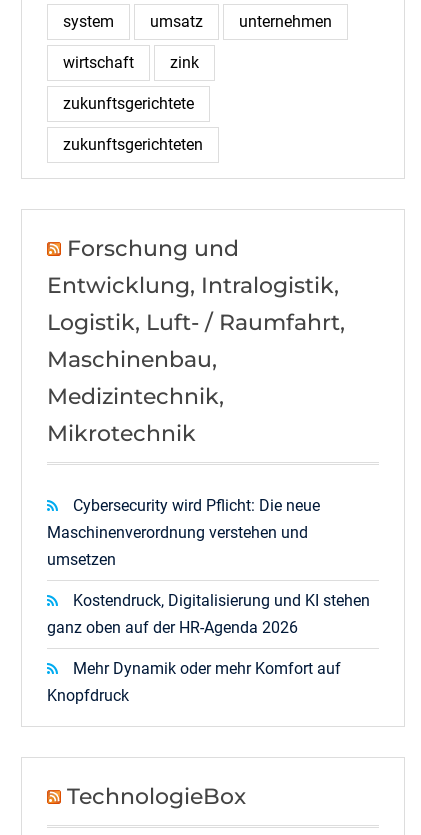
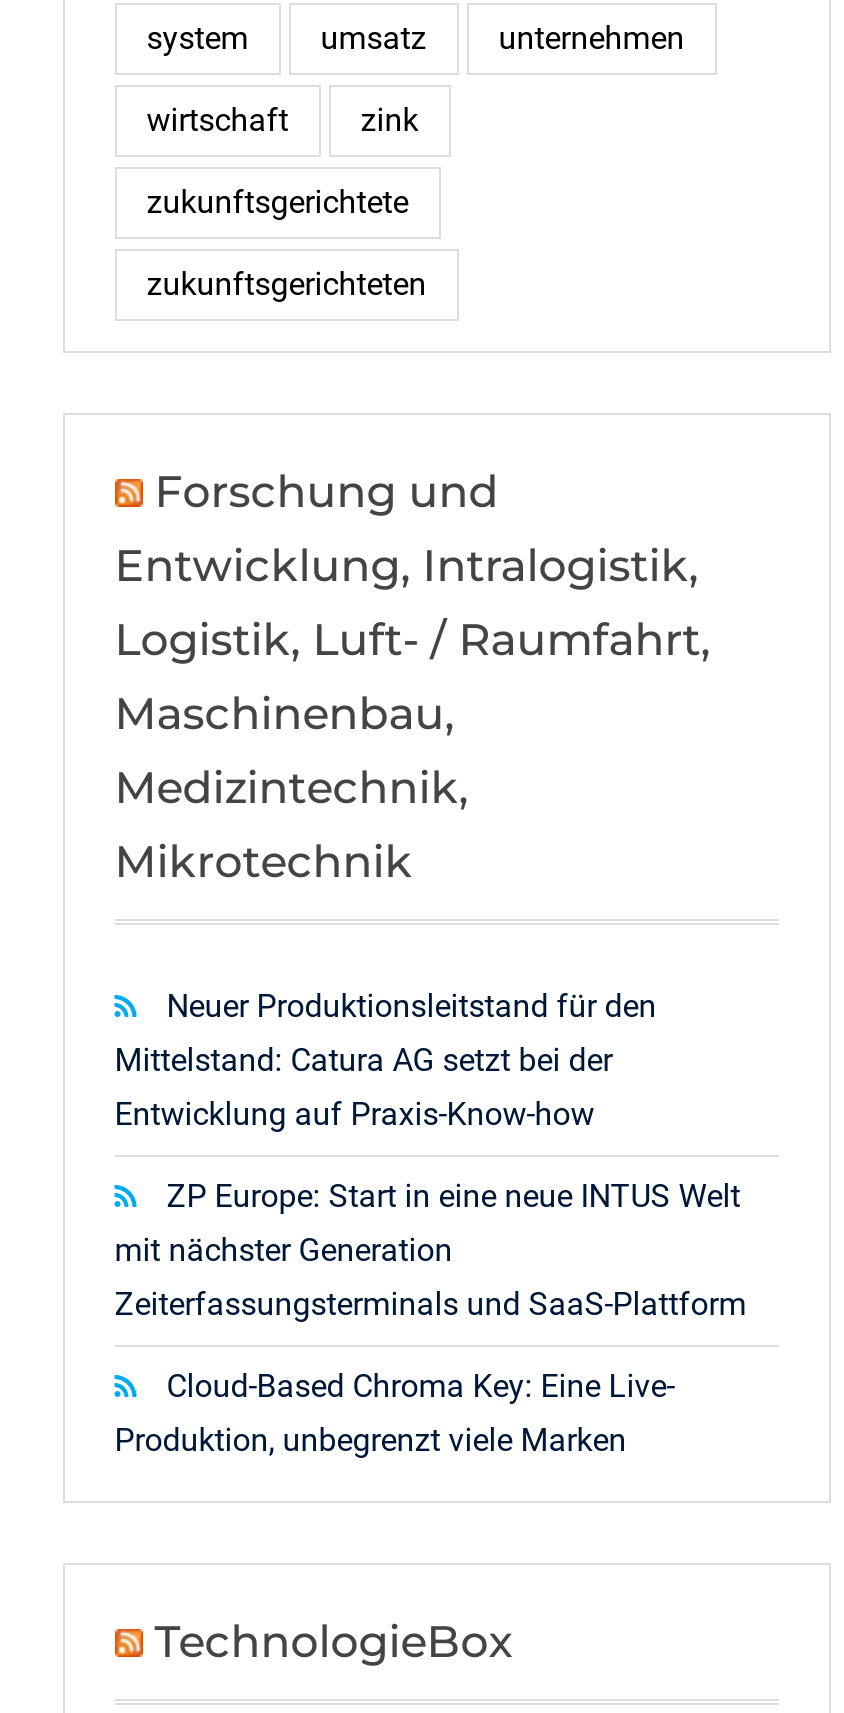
- Cybersecurity wird Pflicht: Die neue
- Maschinenverordnung verstehen und
- umsetzen
+ Neuer Produktionsleitstand für den
+ Mittelstand: Catura AG setzt bei der
+ Entwicklung auf Praxis-Know-how

- Kostendruck, Digitalisierung und KI stehen
- ganz oben auf der HR-Agenda 2026
+ ZP Europe: Start in eine neue INTUS Welt
+ mit nächster Generation
+ Zeiterfassungsterminals und SaaS-Plattform

- Mehr Dynamik oder mehr Komfort auf
- Knopfdruck
+ Cloud-Based Chroma Key: Eine Live-
+ Produktion, unbegrenzt viele Marken
